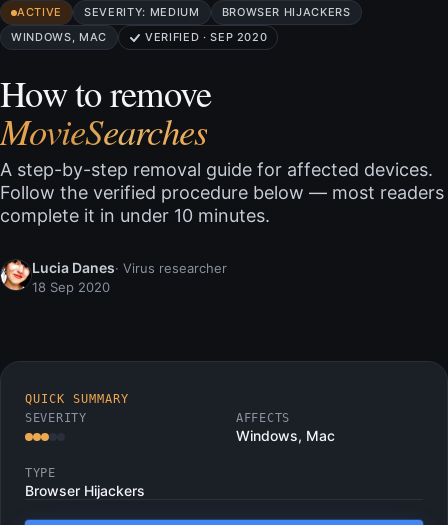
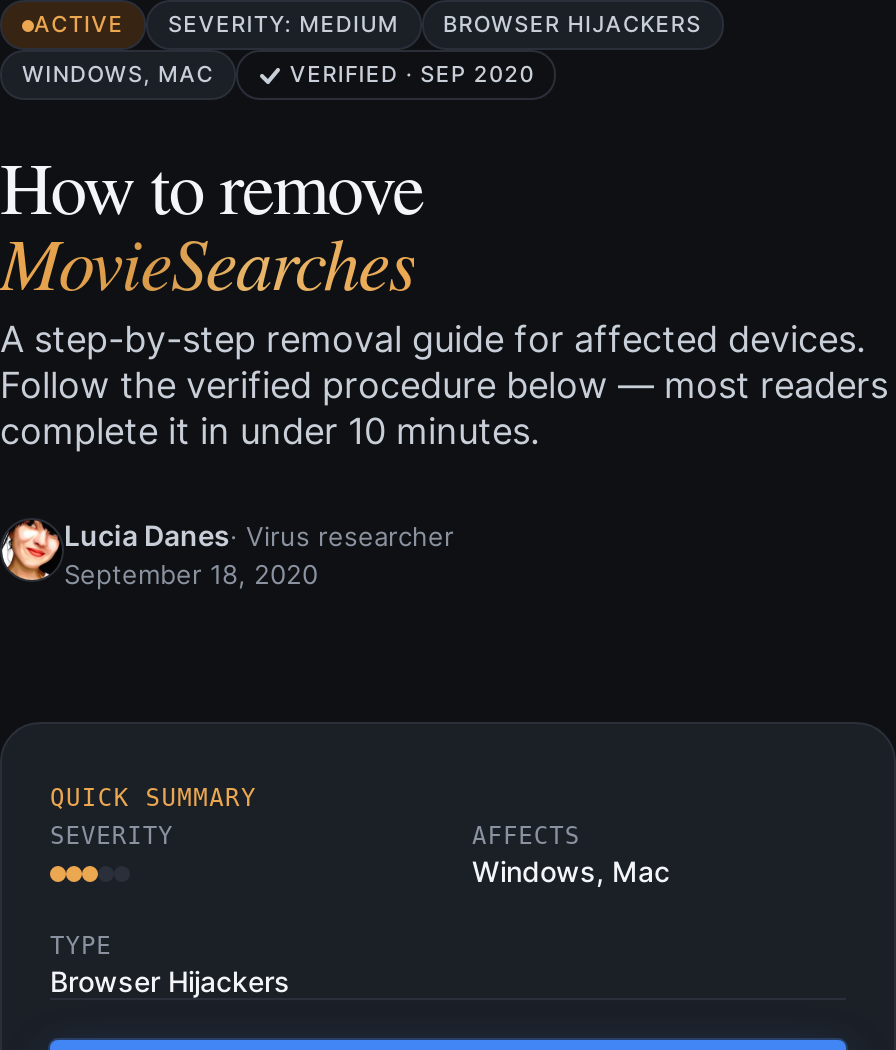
- 18 Sep 2020
+ September 18, 2020
